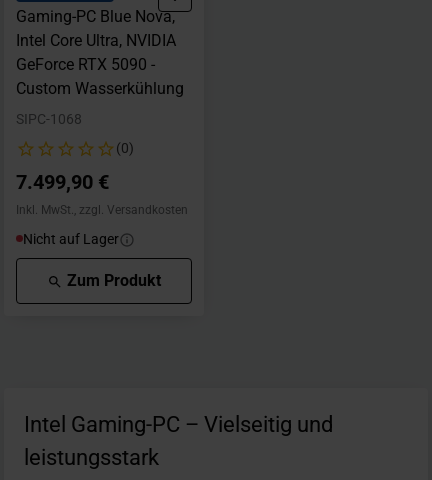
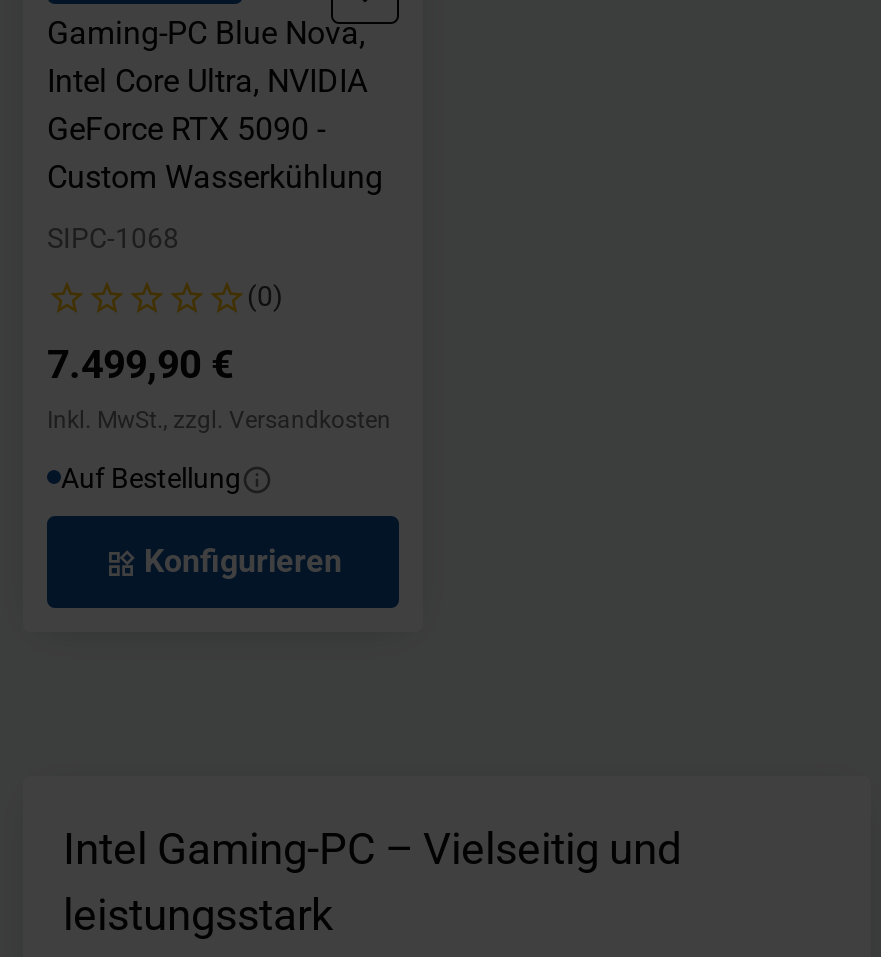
- Nicht auf Lager
+ Auf Bestellung

- Zum Produkt
+ Konfigurieren
